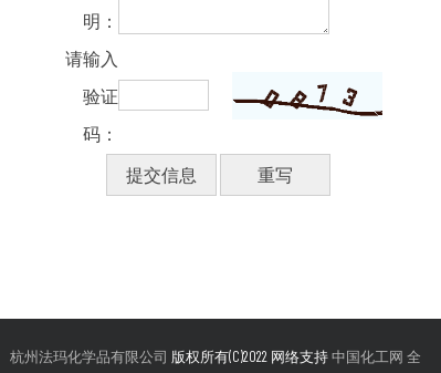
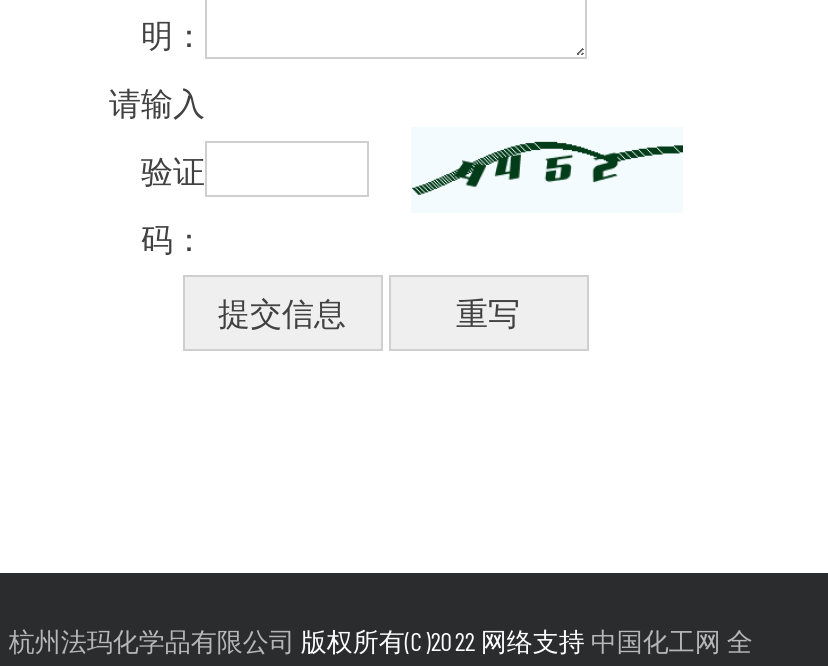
- [image]
+ [image]
